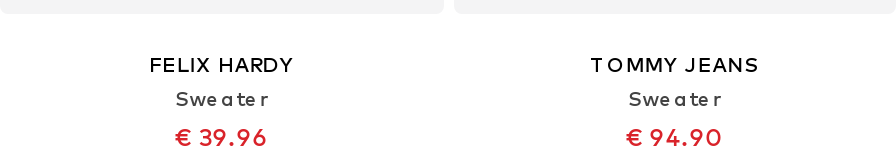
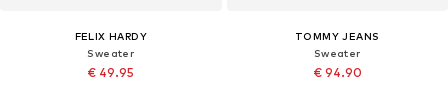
- € 39.96
+ € 49.95
